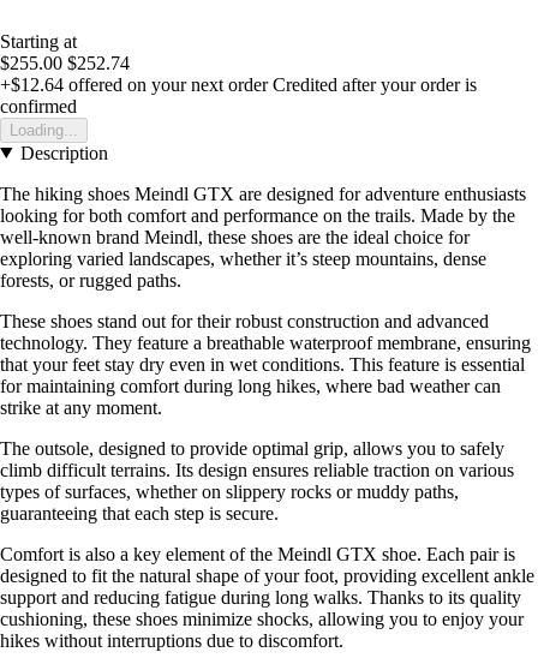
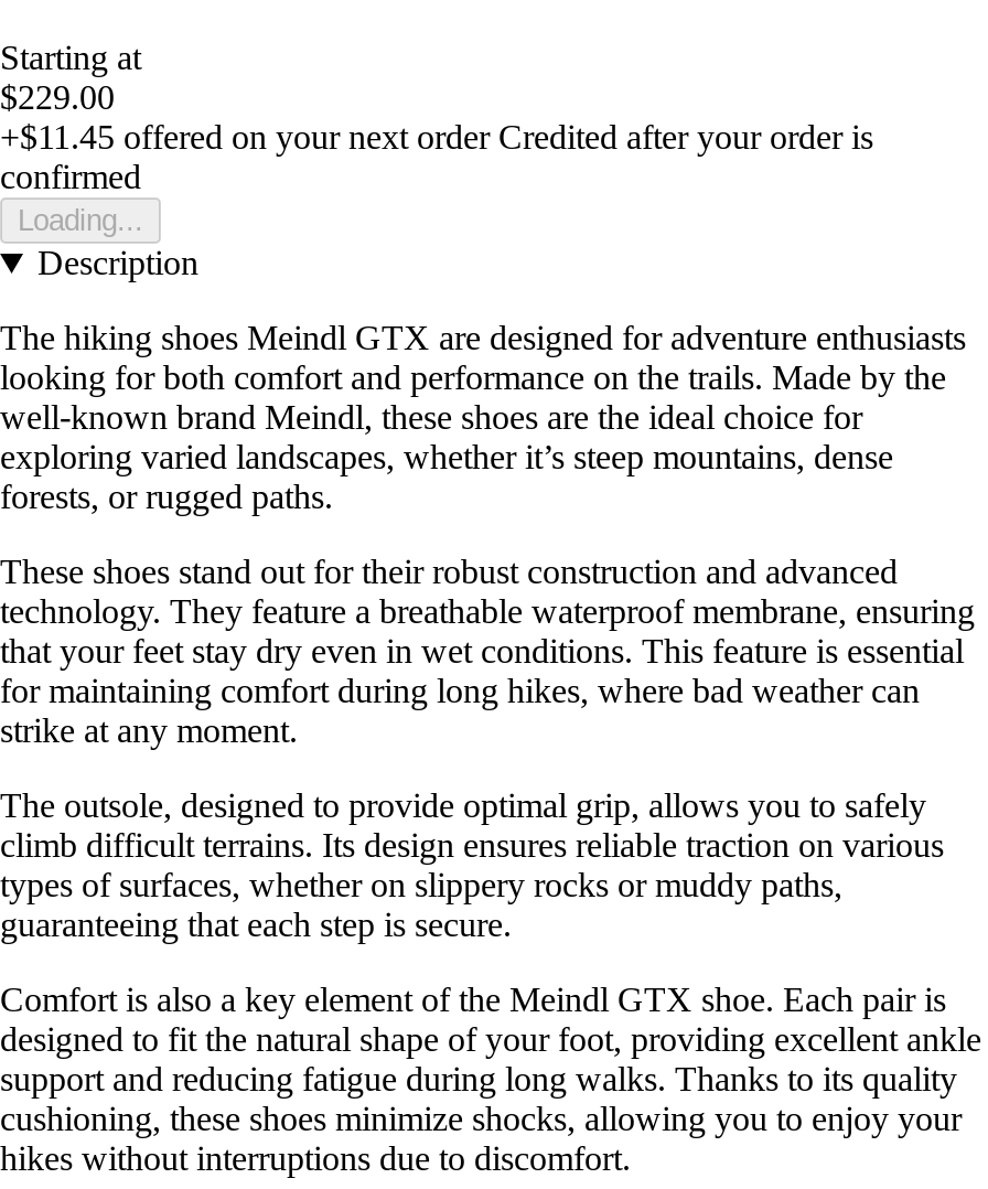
- $255.00 $252.74
- +$12.64 offered on your next order Credited after your order is
+ $229.00
+ +$11.45 offered on your next order Credited after your order is
